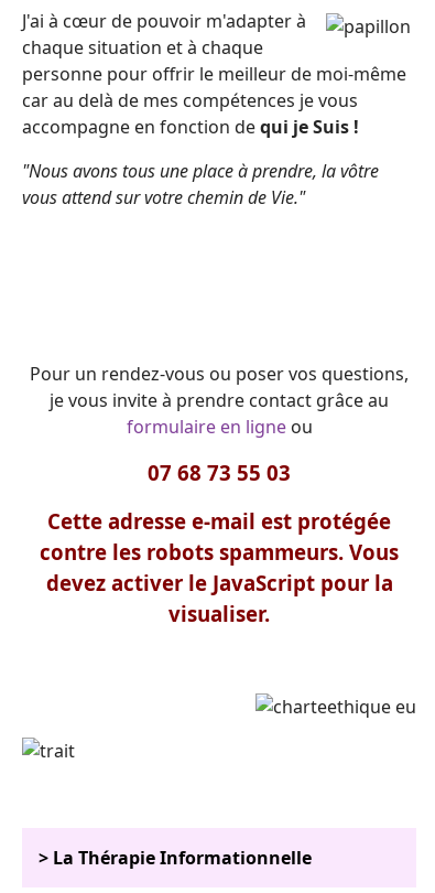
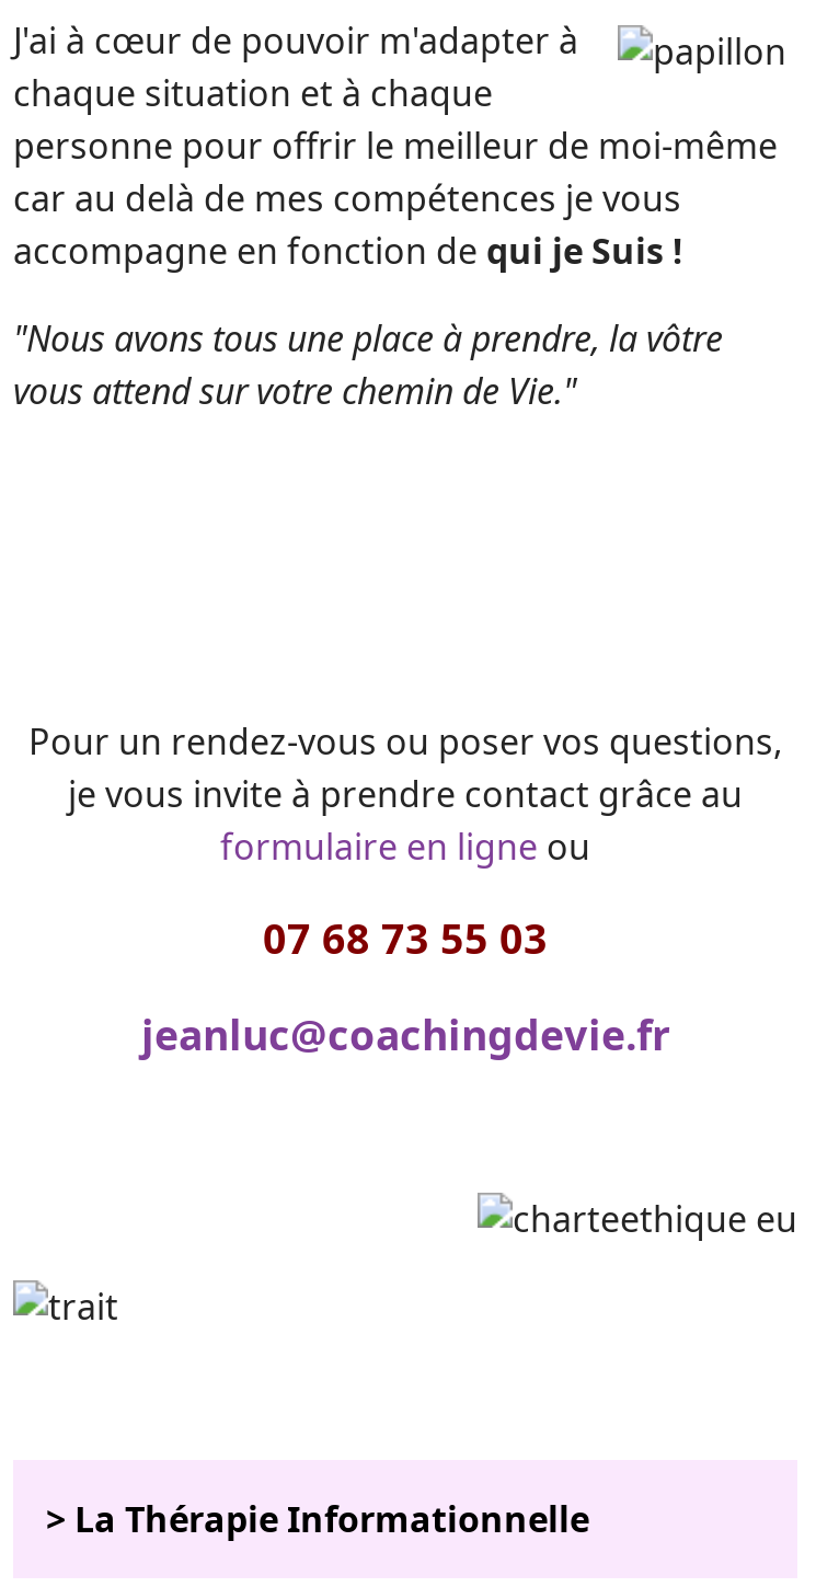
- Cette adresse e-mail est protégée
- contre les robots spammeurs. Vous
- devez activer le JavaScript pour la
- visualiser.
+ jeanluc@coachingdevie.fr
